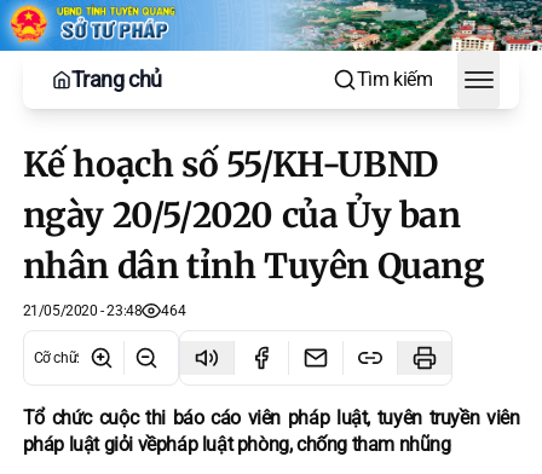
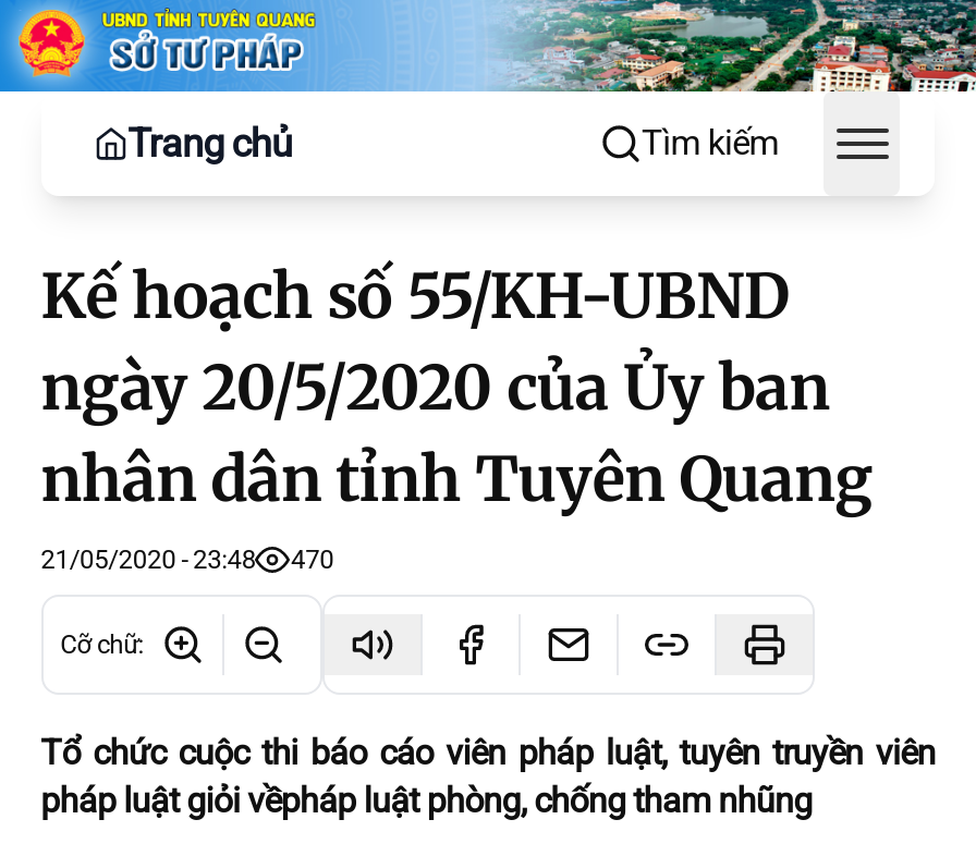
- 21/05/2020 - 23:48 464
+ 21/05/2020 - 23:48 470
